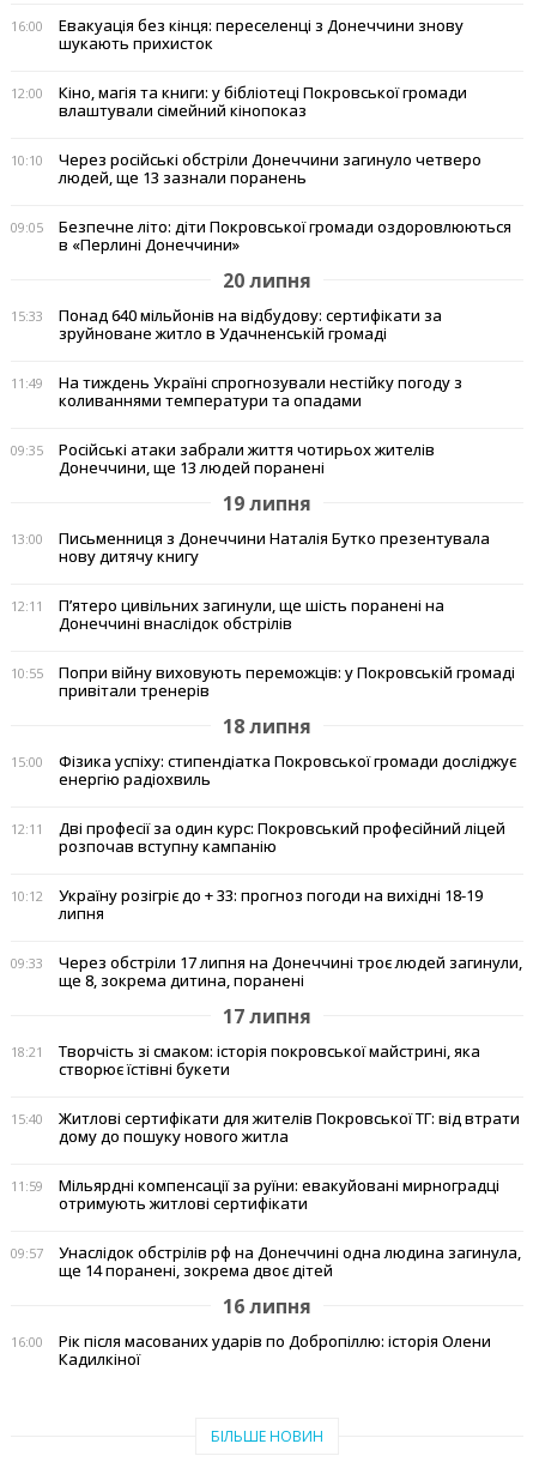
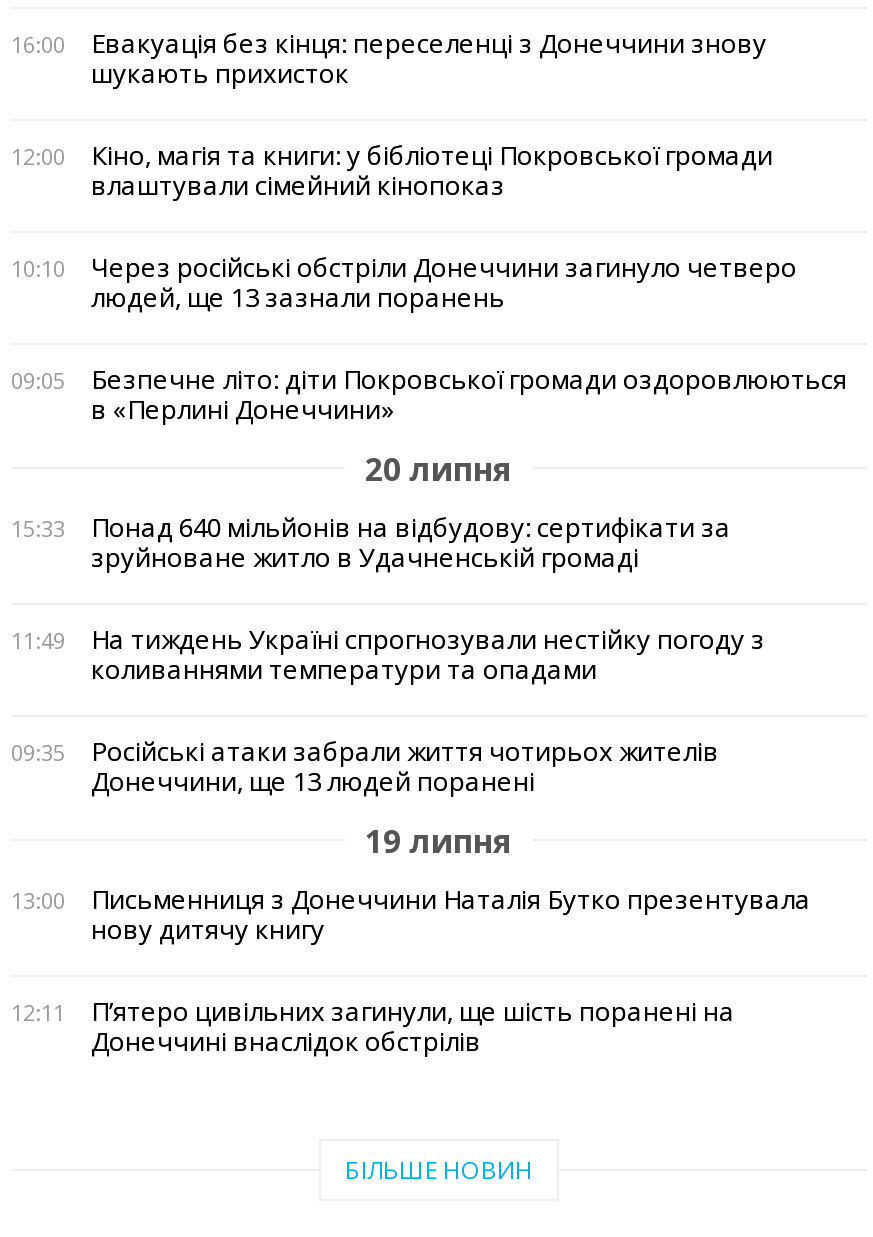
- 10:55
- Попри війну виховують переможців: у Покровській громаді
- привітали тренерів
- 18 липня
- 15:00
- Фізика успіху: стипендіатка Покровської громади досліджує
- енергію радіохвиль
- 12:11
- Дві професії за один курс: Покровський професійний ліцей
- розпочав вступну кампанію
- 10:12
- Україну розігріє до + 33: прогноз погоди на вихідні 18-19
- липня
- 09:33
- Через обстріли 17 липня на Донеччині троє людей загинули,
- ще 8, зокрема дитина, поранені
- 17 липня
- 18:21
- Творчість зі смаком: історія покровської майстрині, яка
- створює їстівні букети
- 15:40
- Житлові сертифікати для жителів Покровської ТГ: від втрати
- дому до пошуку нового житла
- 11:59
- Мільярдні компенсації за руїни: евакуйовані мирноградці
- отримують житлові сертифікати
- 09:57
- Унаслідок обстрілів рф на Донеччині одна людина загинула,
- ще 14 поранені, зокрема двоє дітей
- 16 липня
- 16:00
- Рік після масованих ударів по Добропіллю: історія Олени
- Кадилкіної
